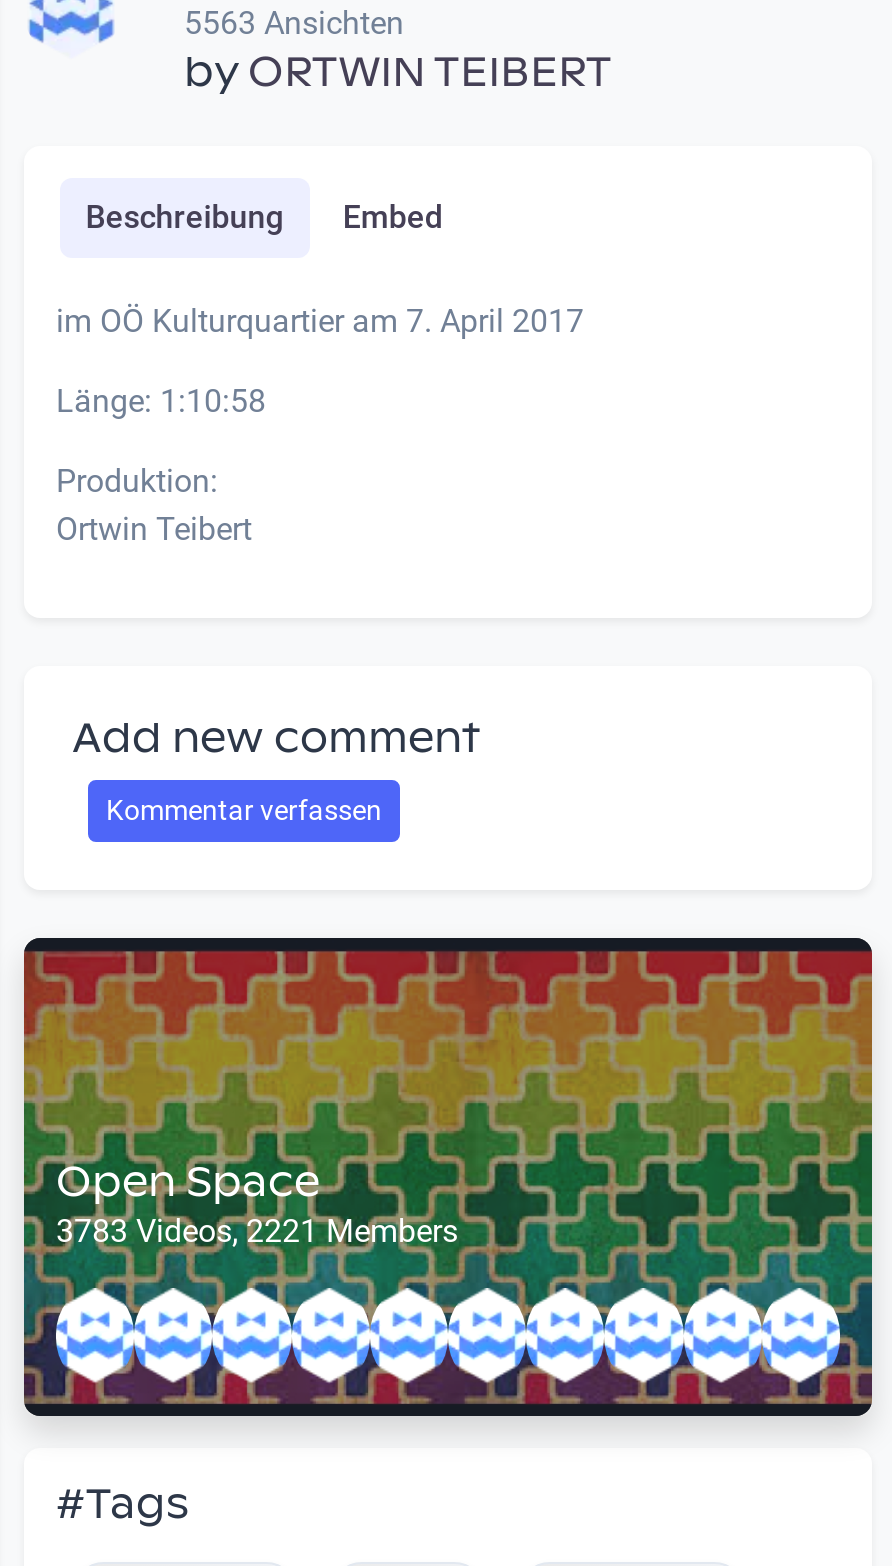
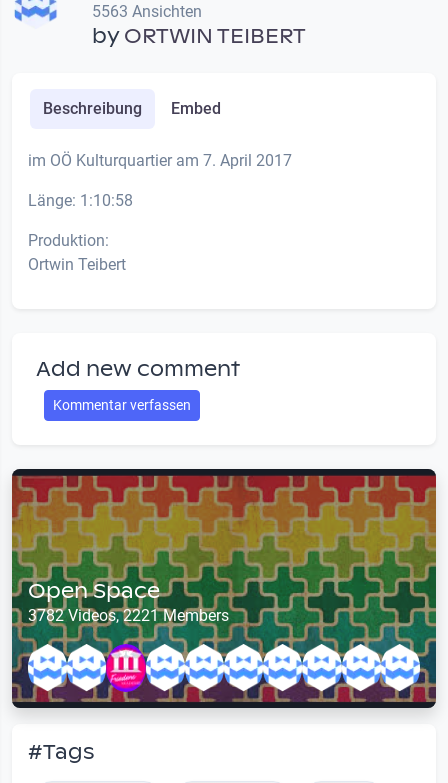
- 3783 Videos, 2221 Members
+ 3782 Videos, 2221 Members

- [image]
+ [image]
